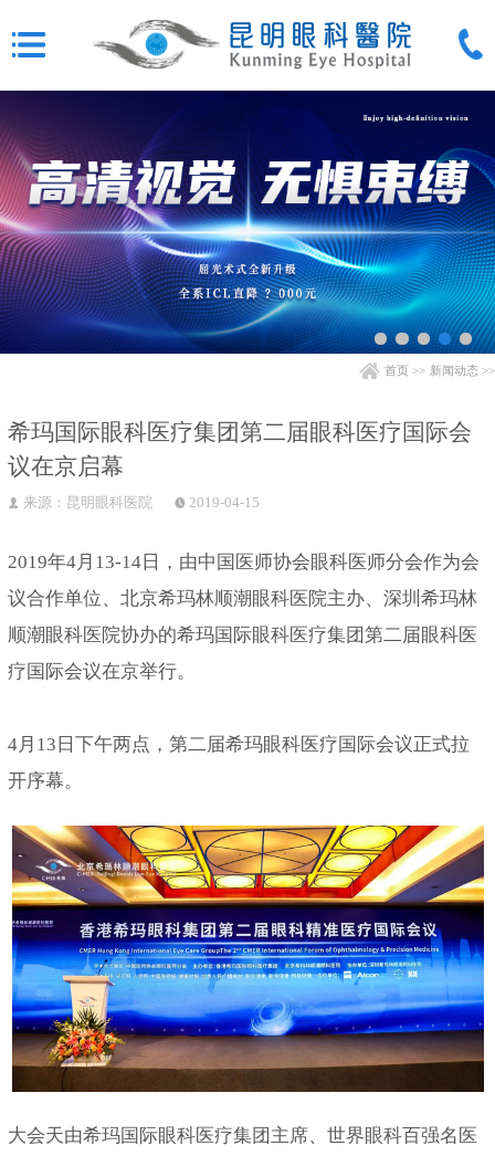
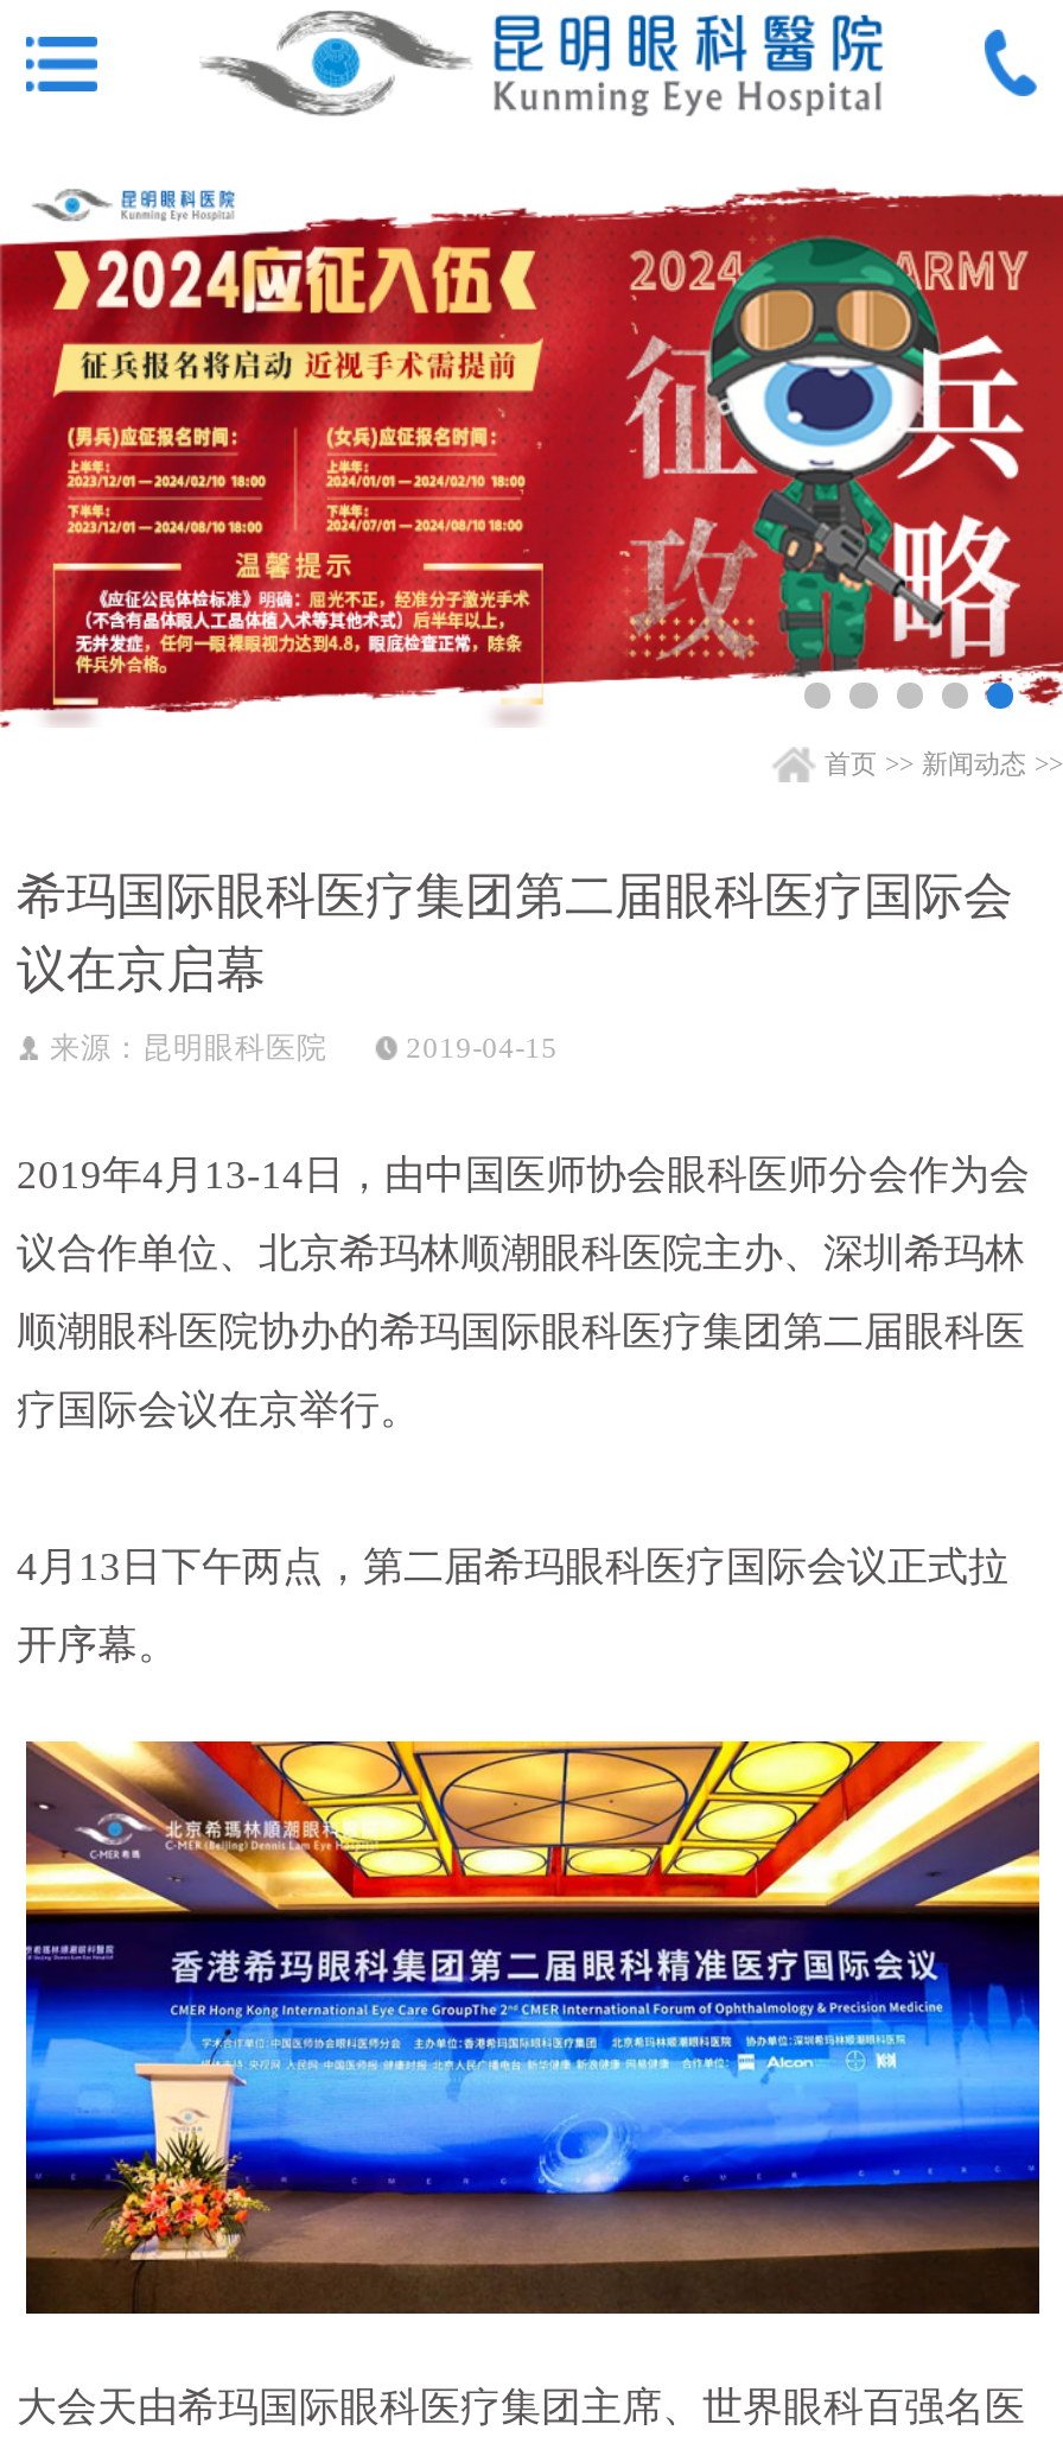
- [image]
+ [image]
